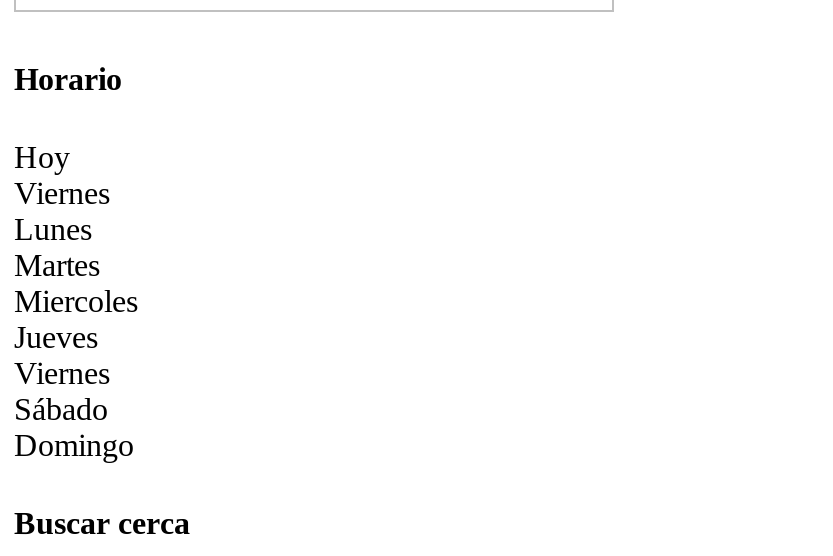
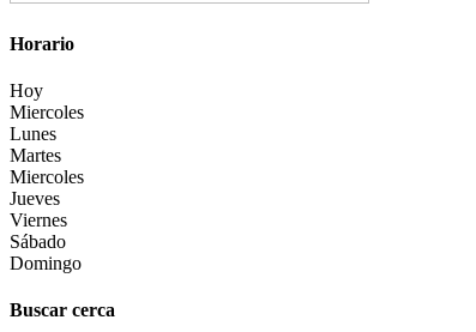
- Viernes
+ Miercoles
